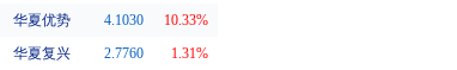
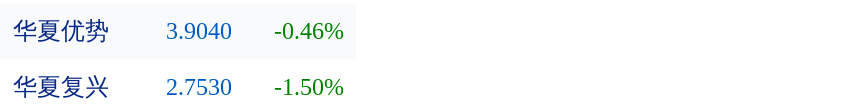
- 4.1030
+ 3.9040

- 10.33%
+ -0.46%

- 2.7760
+ 2.7530

- 1.31%
+ -1.50%
